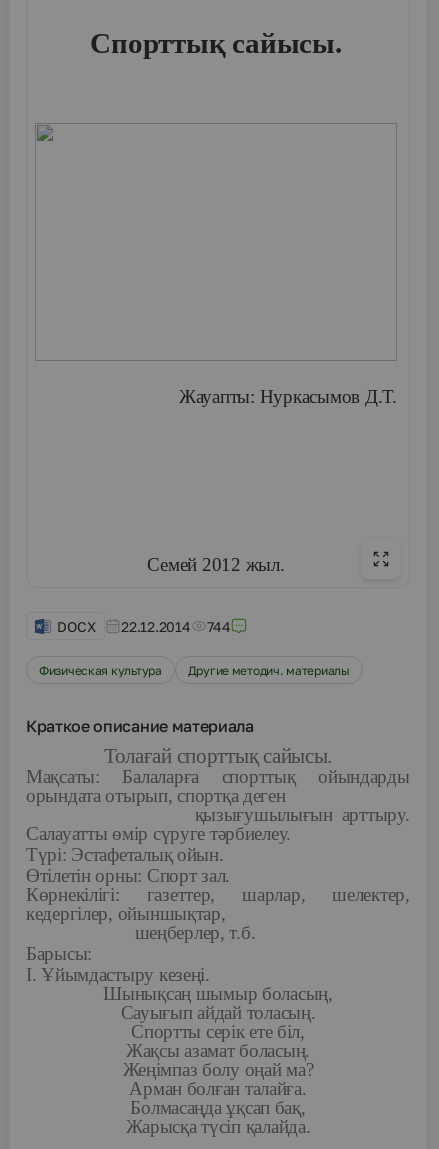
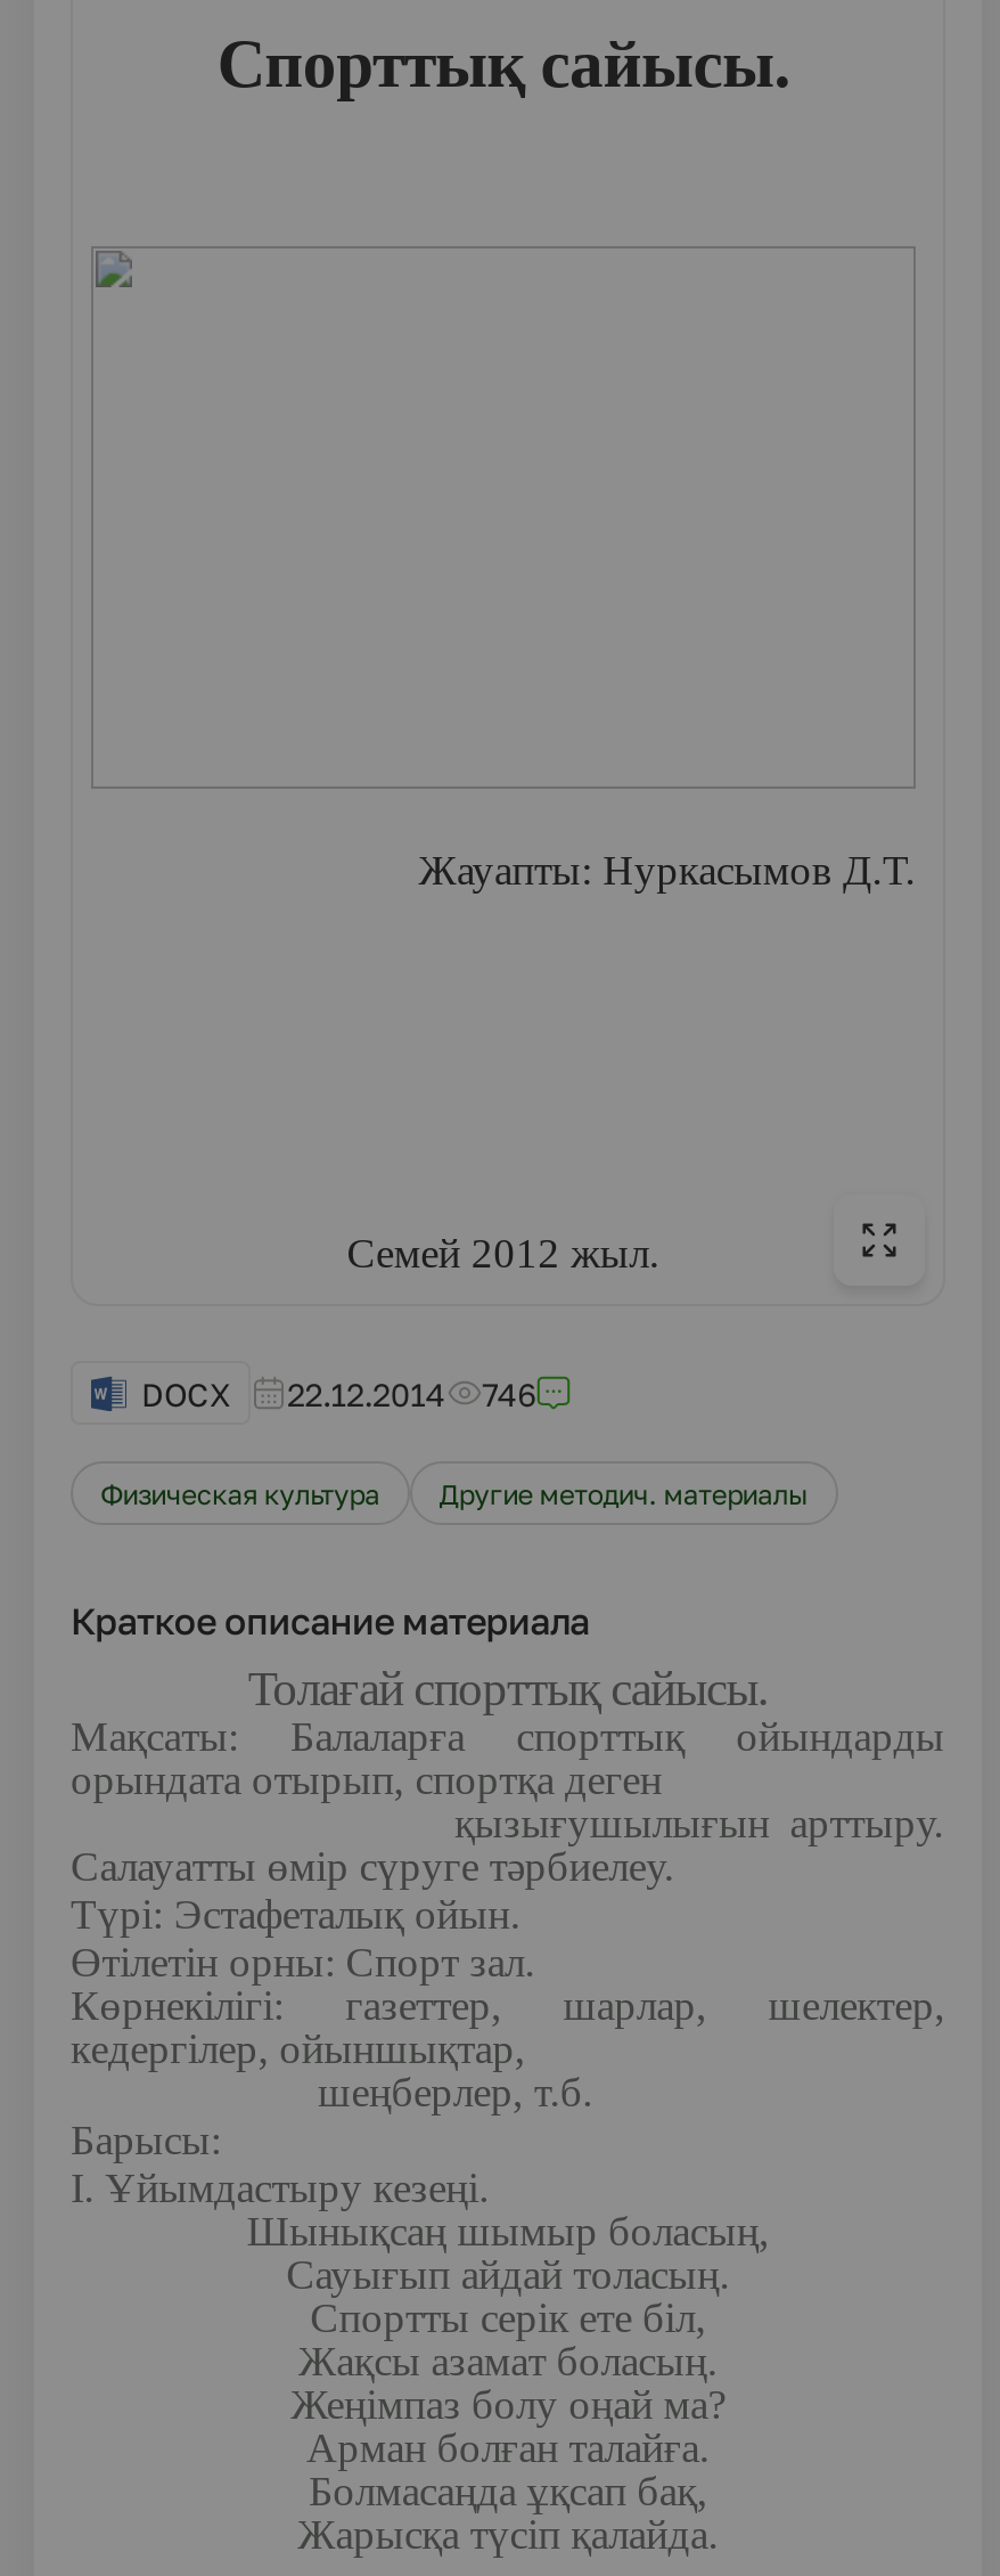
- DOCX 22.12.2014 744
+ DOCX 22.12.2014 746
